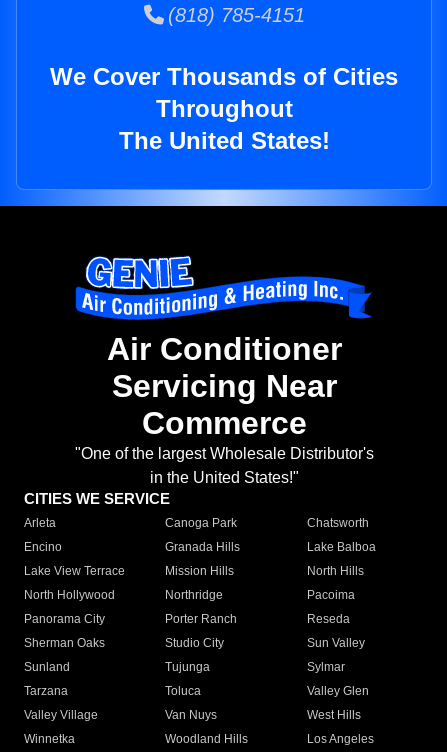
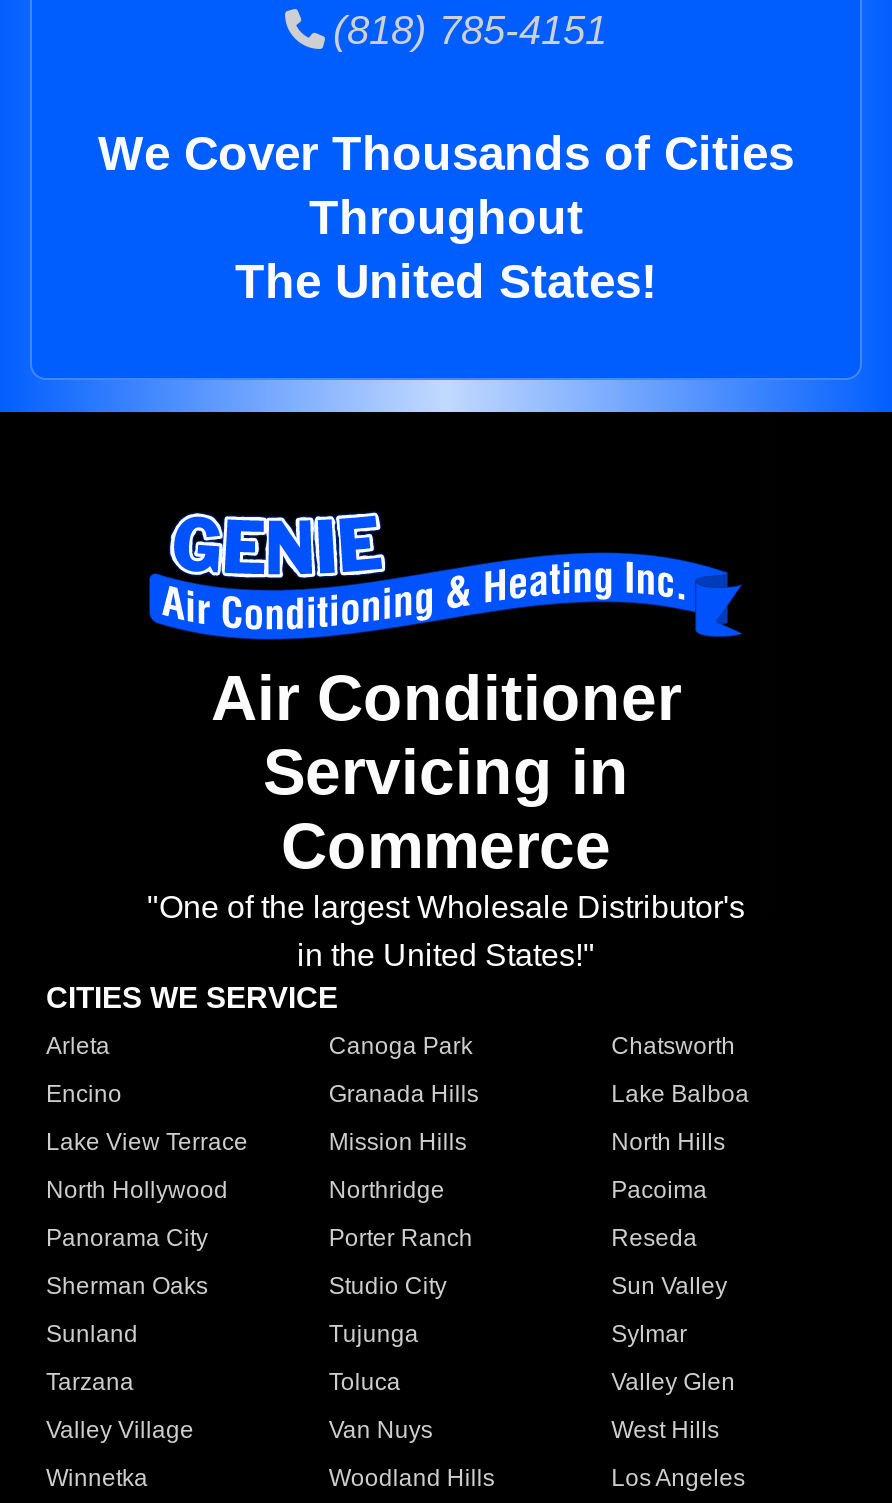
- Servicing Near
+ Servicing in
